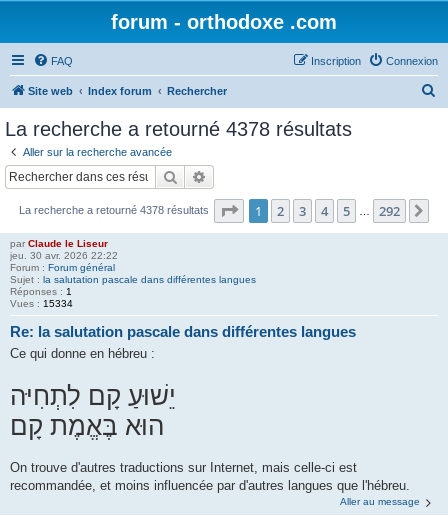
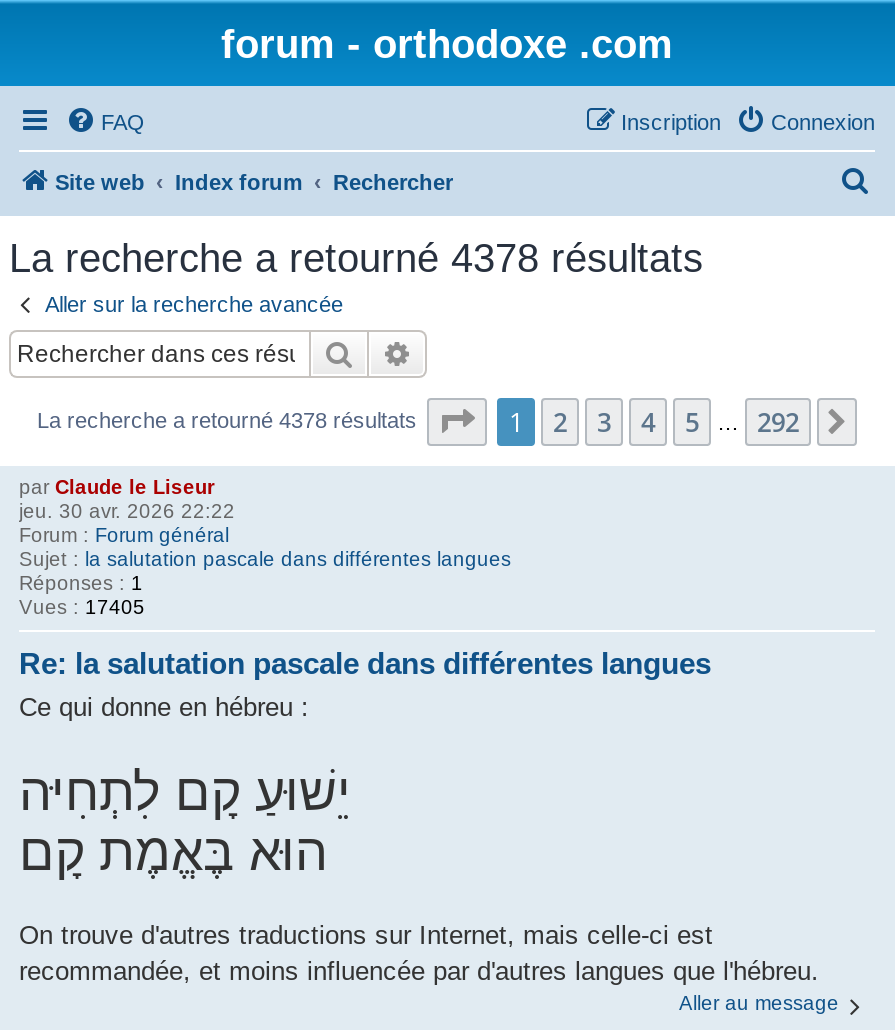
- Vues : 15334
+ Vues : 17405
